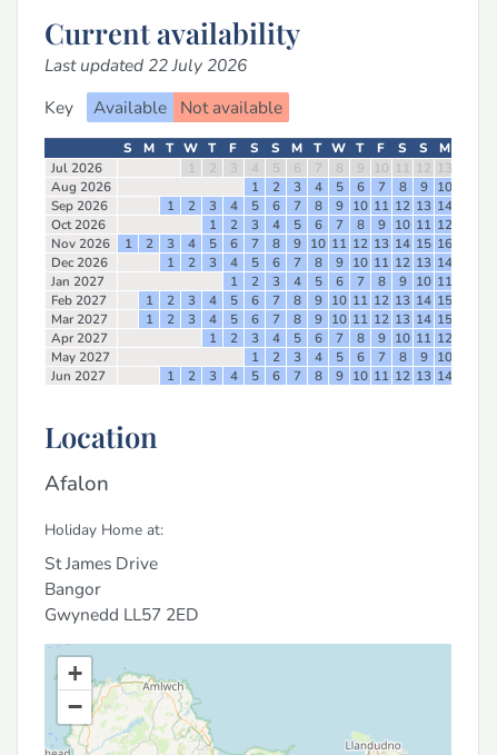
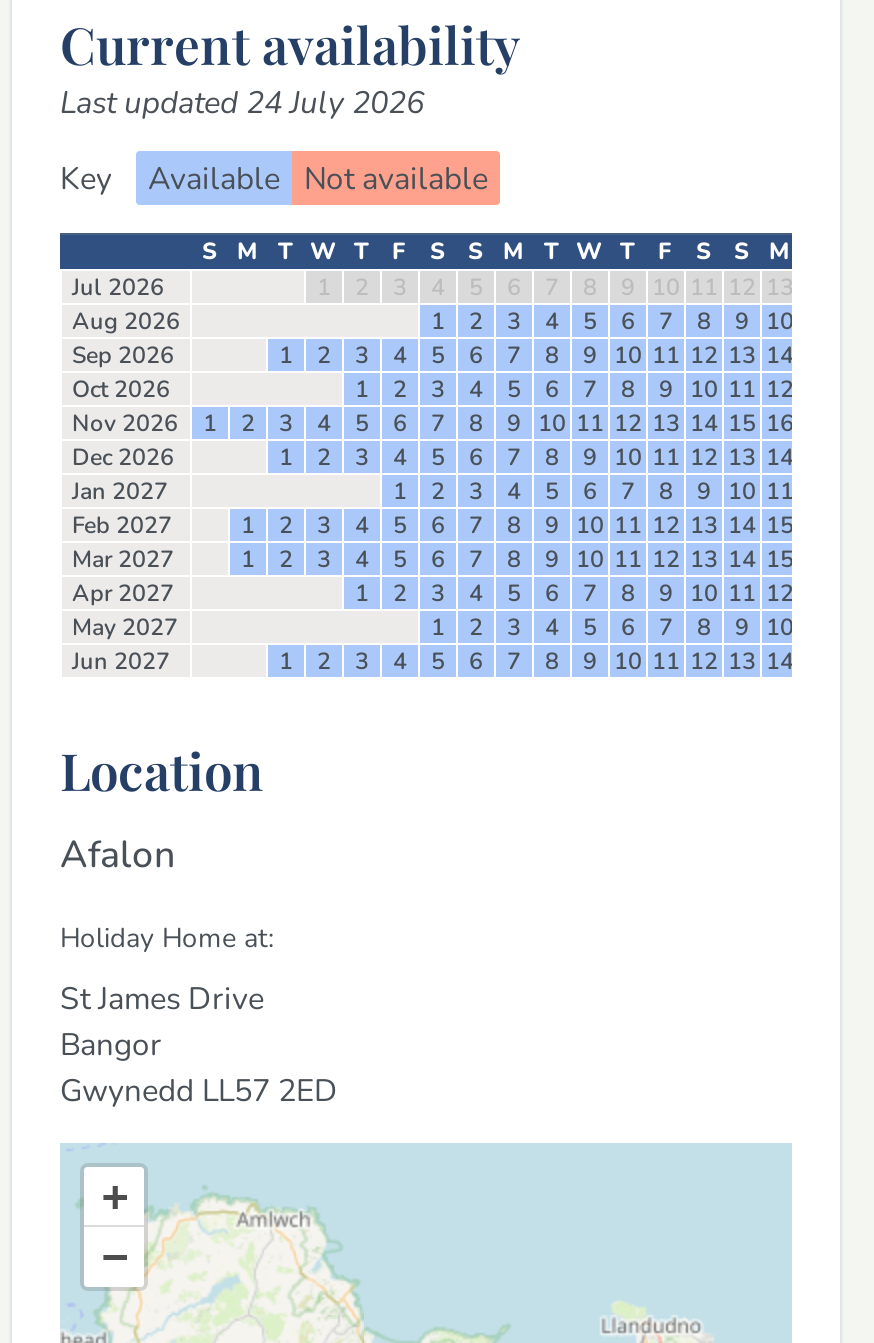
- Last updated 22 July 2026
+ Last updated 24 July 2026
